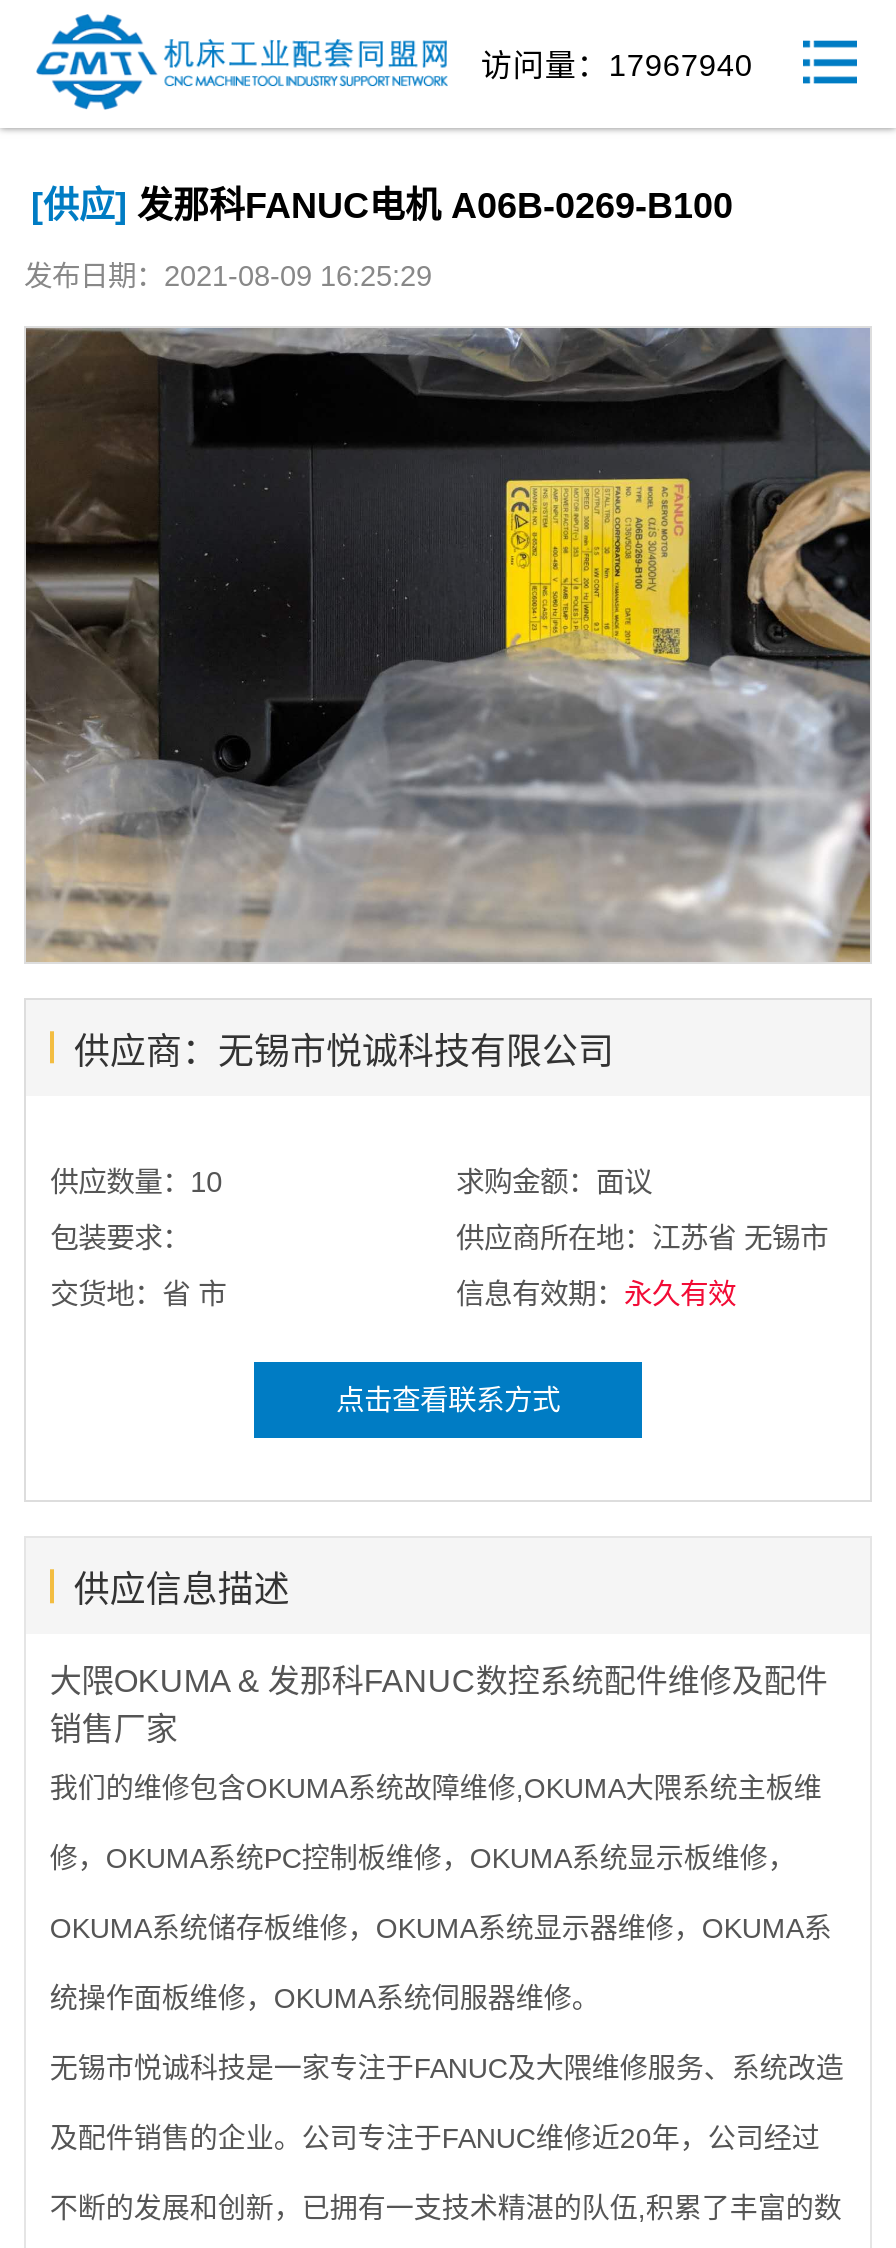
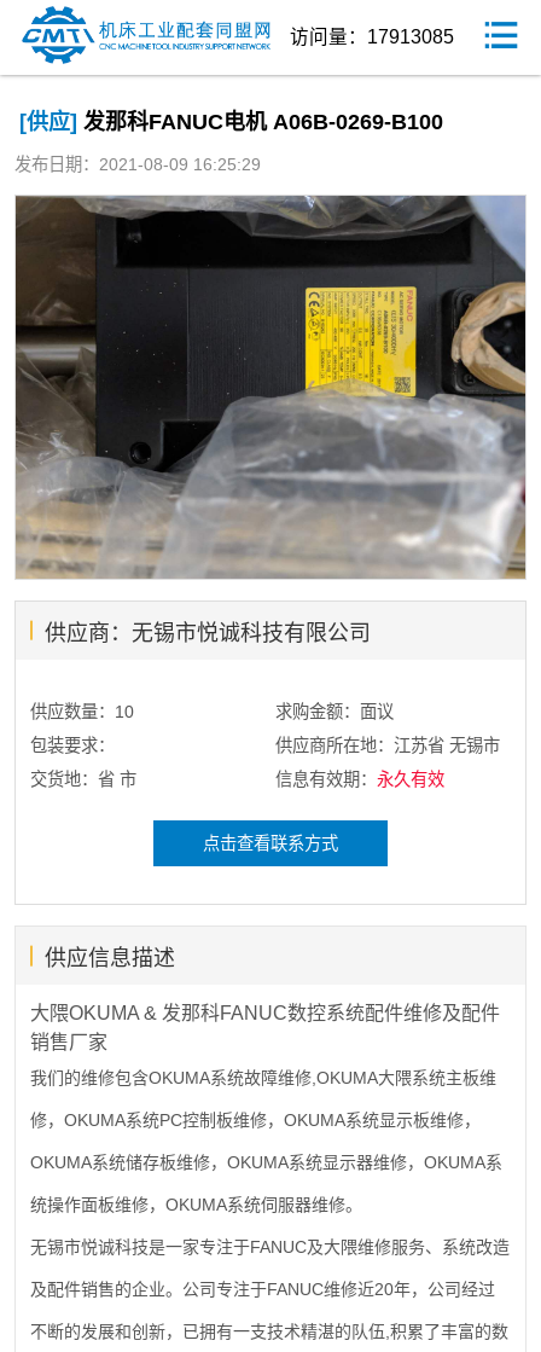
- 访问量：17967940
+ 访问量：17913085
